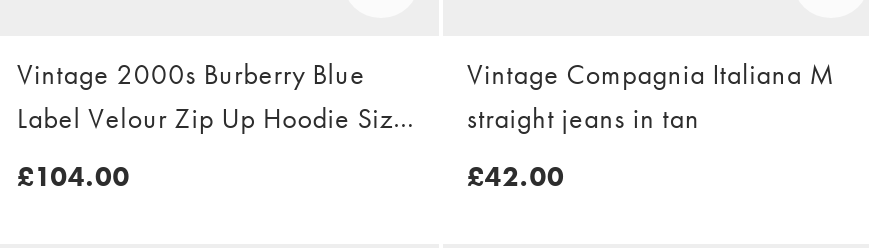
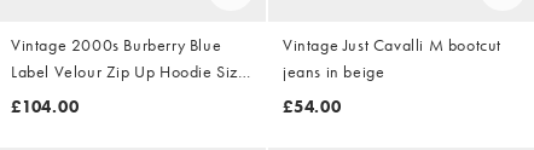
- Vintage Compagnia Italiana M
- straight jeans in tan
+ Vintage Just Cavalli M bootcut
+ jeans in beige

- £42.00
+ £54.00
